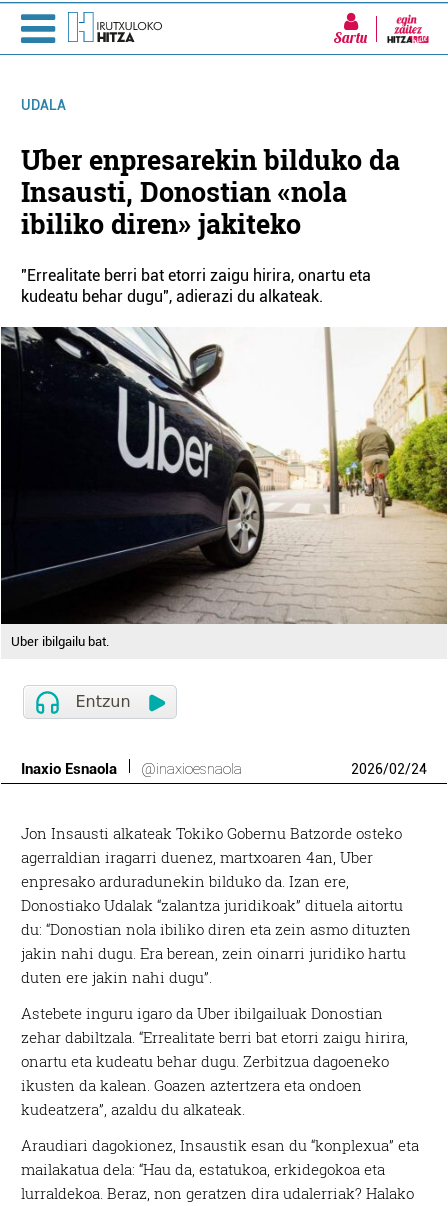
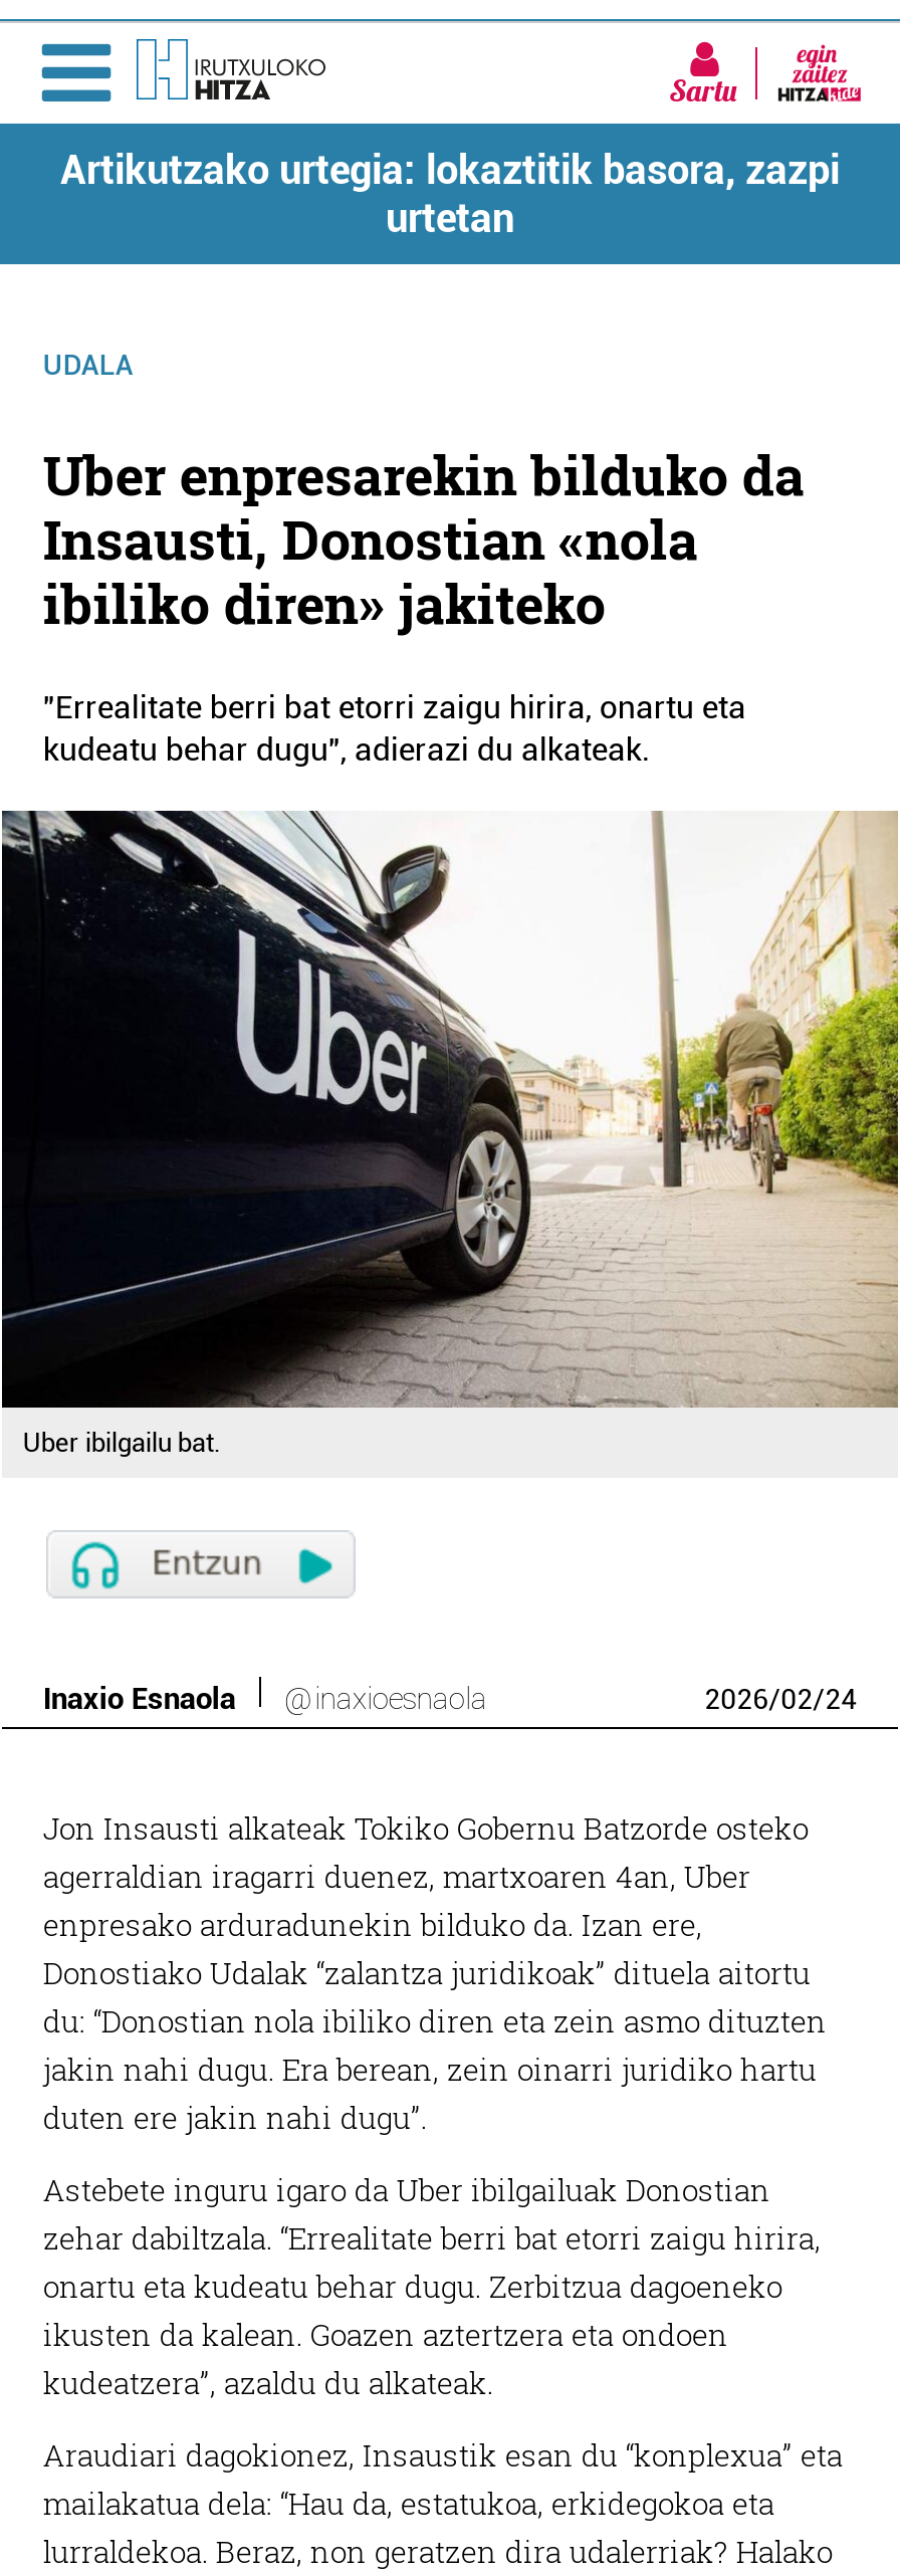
+ Artikutzako urtegia: lokaztitik basora, zazpi
+ urtetan
